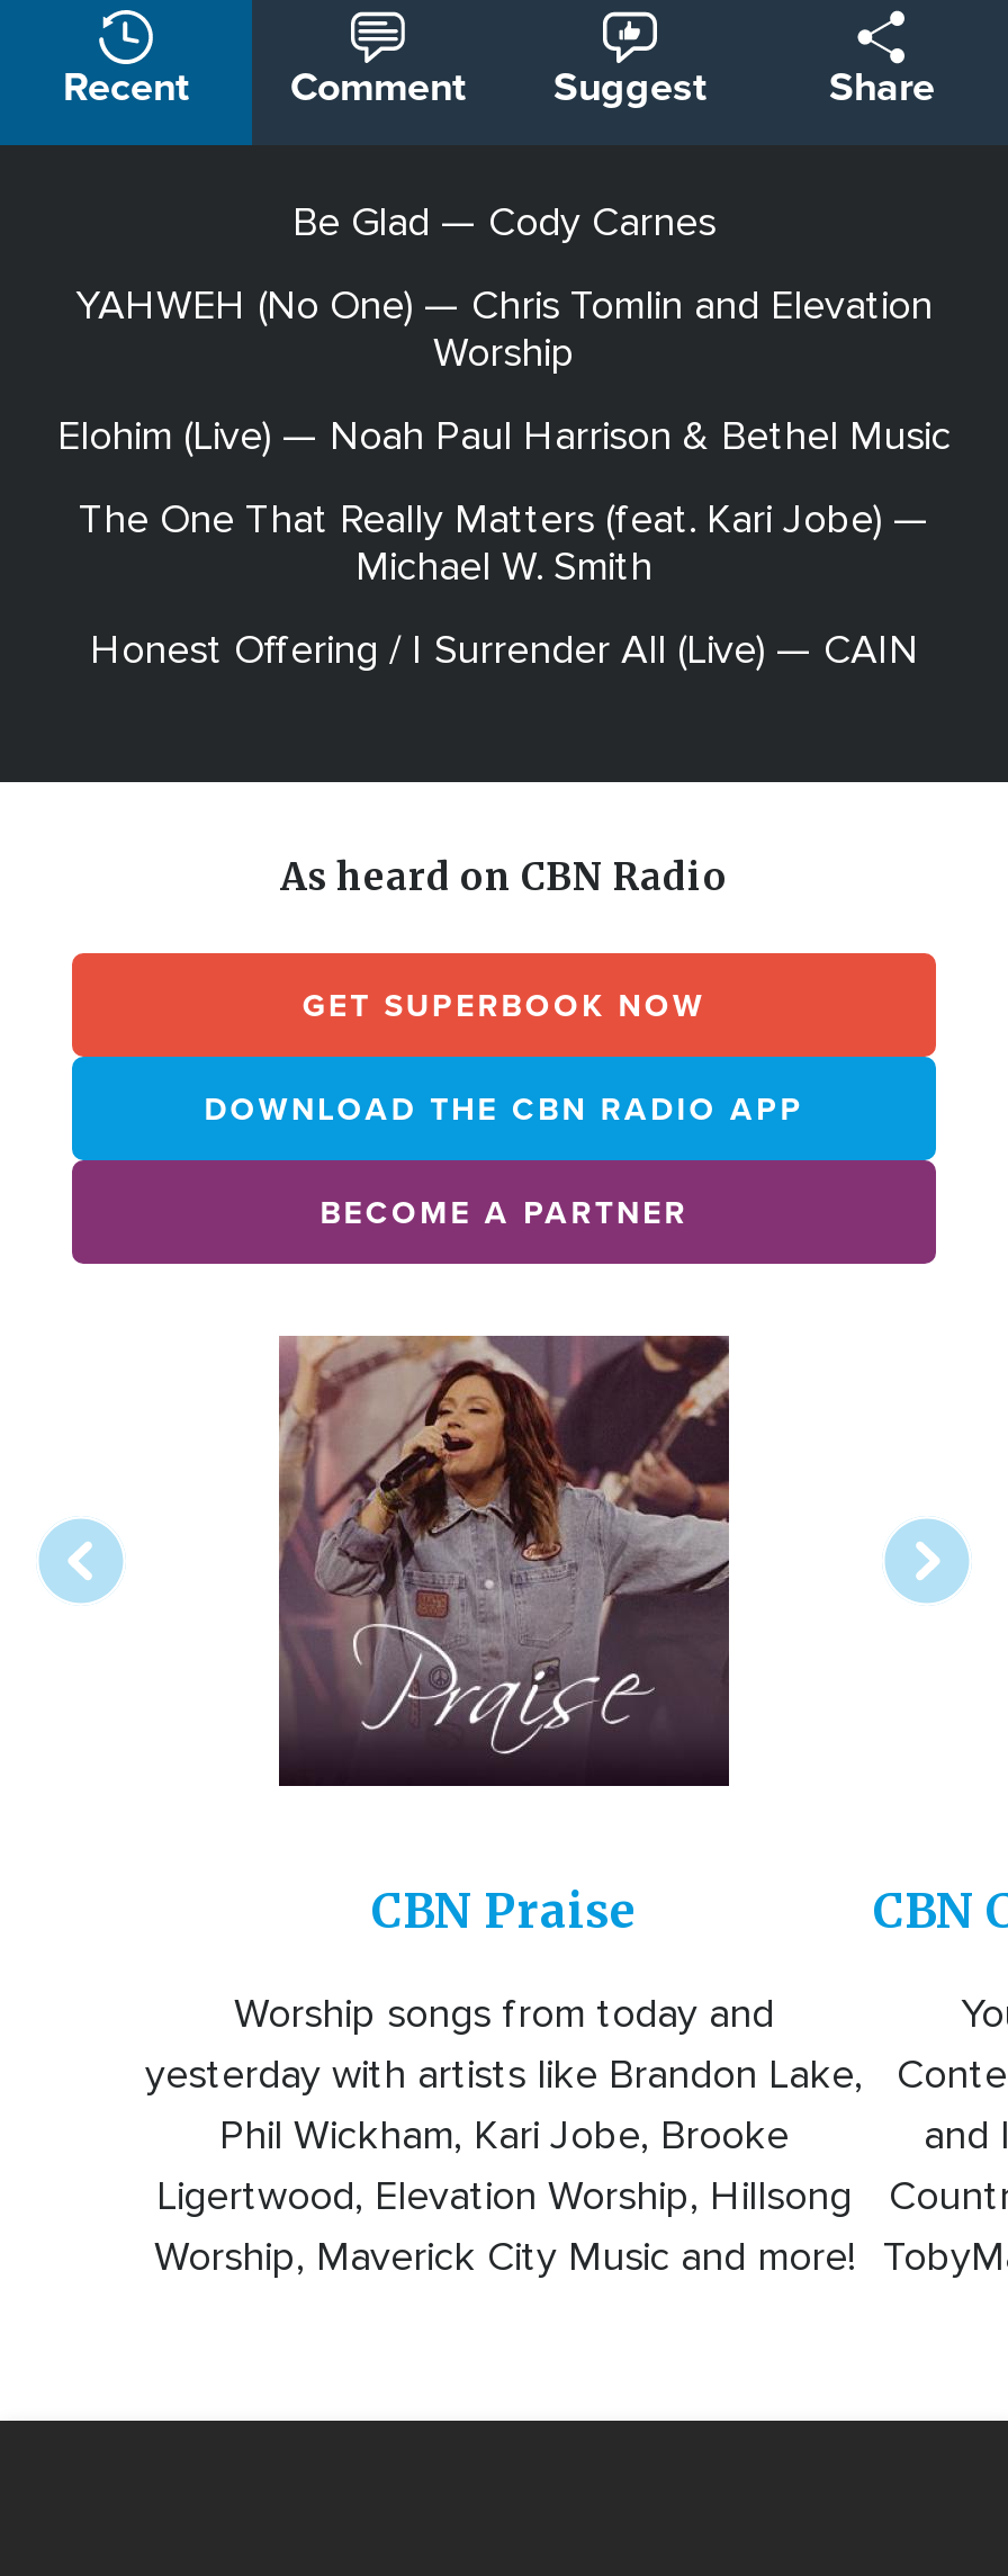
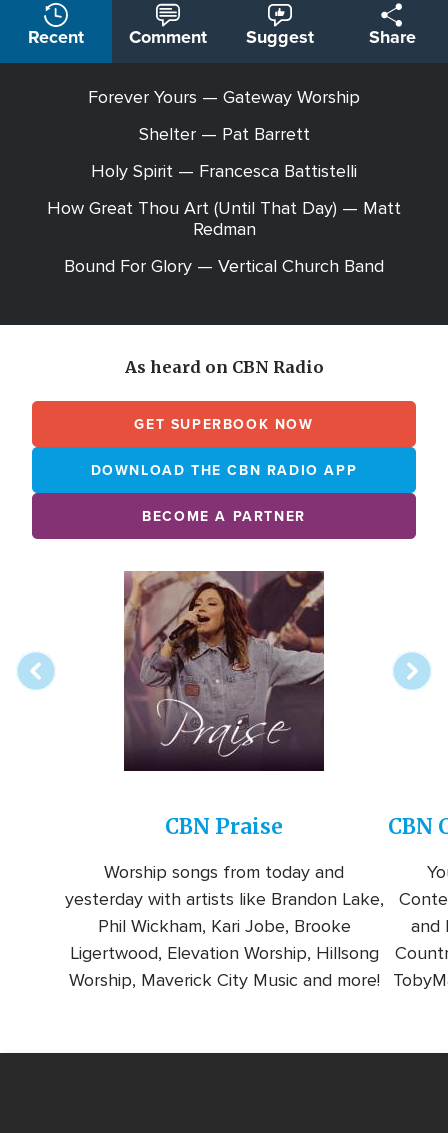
- Be Glad — Cody Carnes
+ Forever Yours — Gateway Worship

- YAHWEH (No One) — Chris Tomlin and Elevation
- Worship
+ Shelter — Pat Barrett

- Elohim (Live) — Noah Paul Harrison & Bethel Music
+ Holy Spirit — Francesca Battistelli

- The One That Really Matters (feat. Kari Jobe) —
- Michael W. Smith
+ How Great Thou Art (Until That Day) — Matt
+ Redman

- Honest Offering / I Surrender All (Live) — CAIN
+ Bound For Glory — Vertical Church Band
